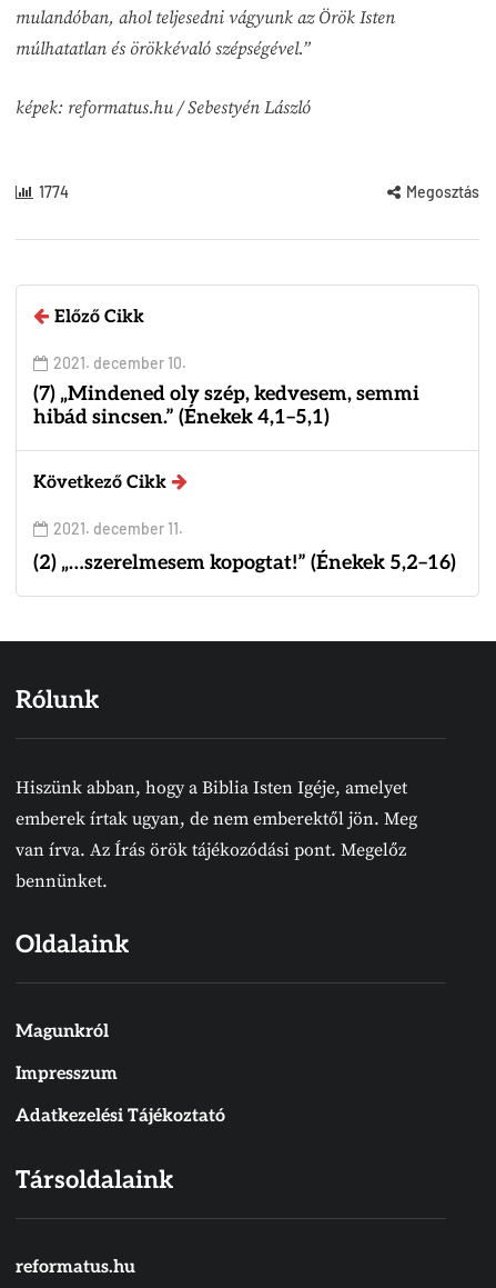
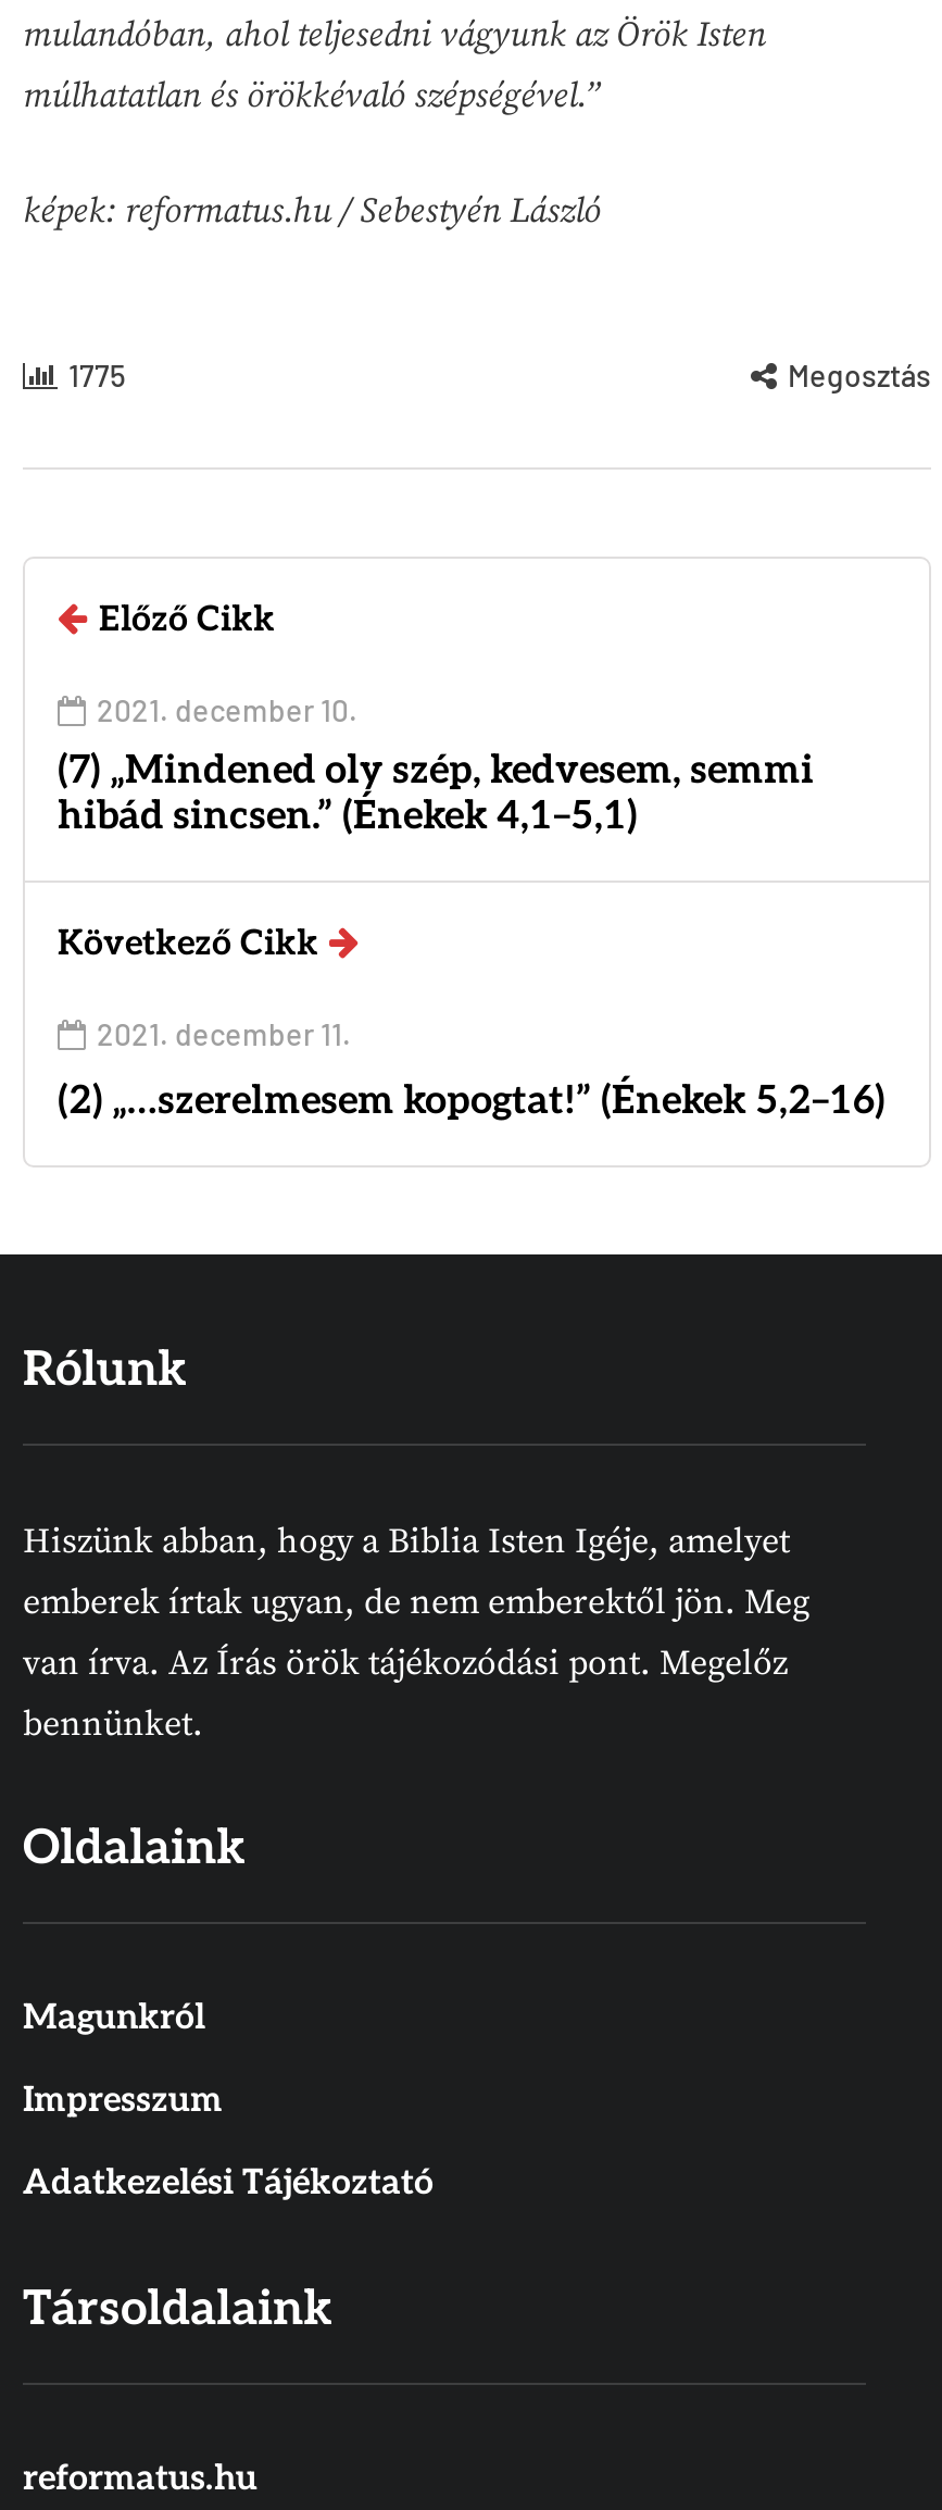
- 1774
+ 1775
